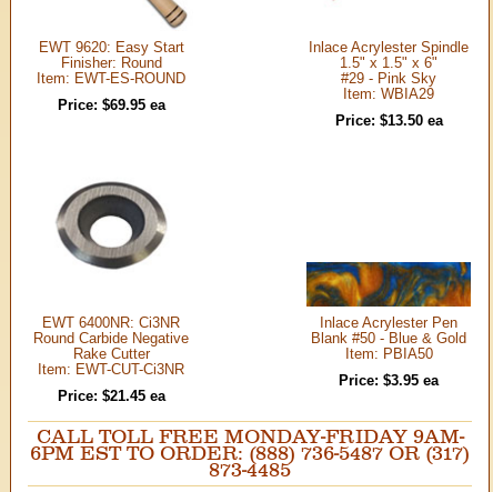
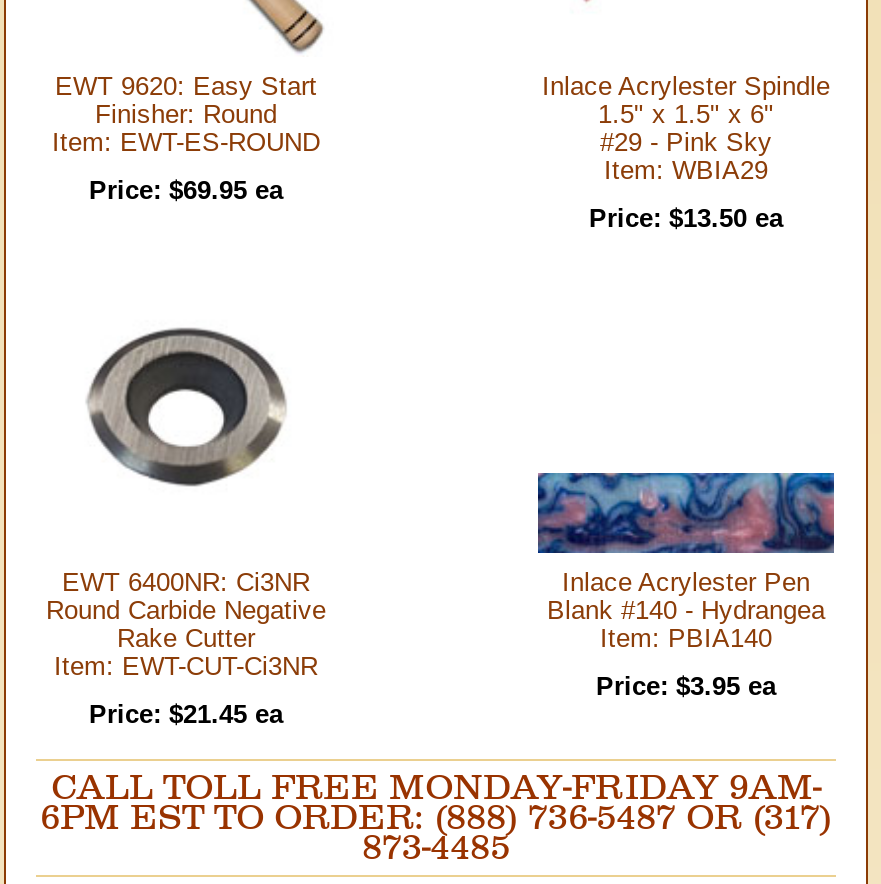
- [image]
- Blank #50 - Blue & Gold
- Item: PBIA50
+ [image]
+ Blank #140 - Hydrangea
+ Item: PBIA140
